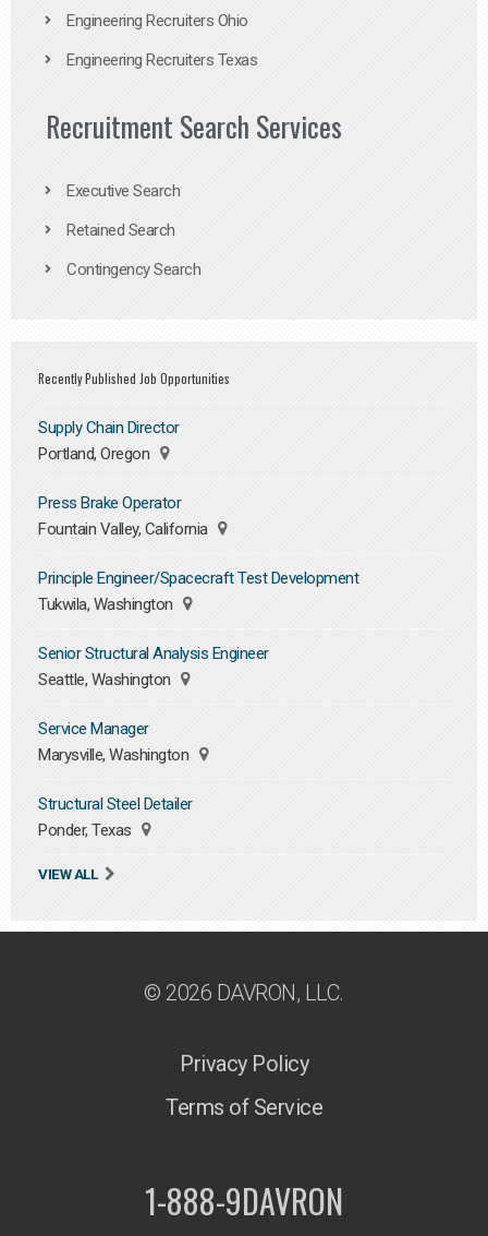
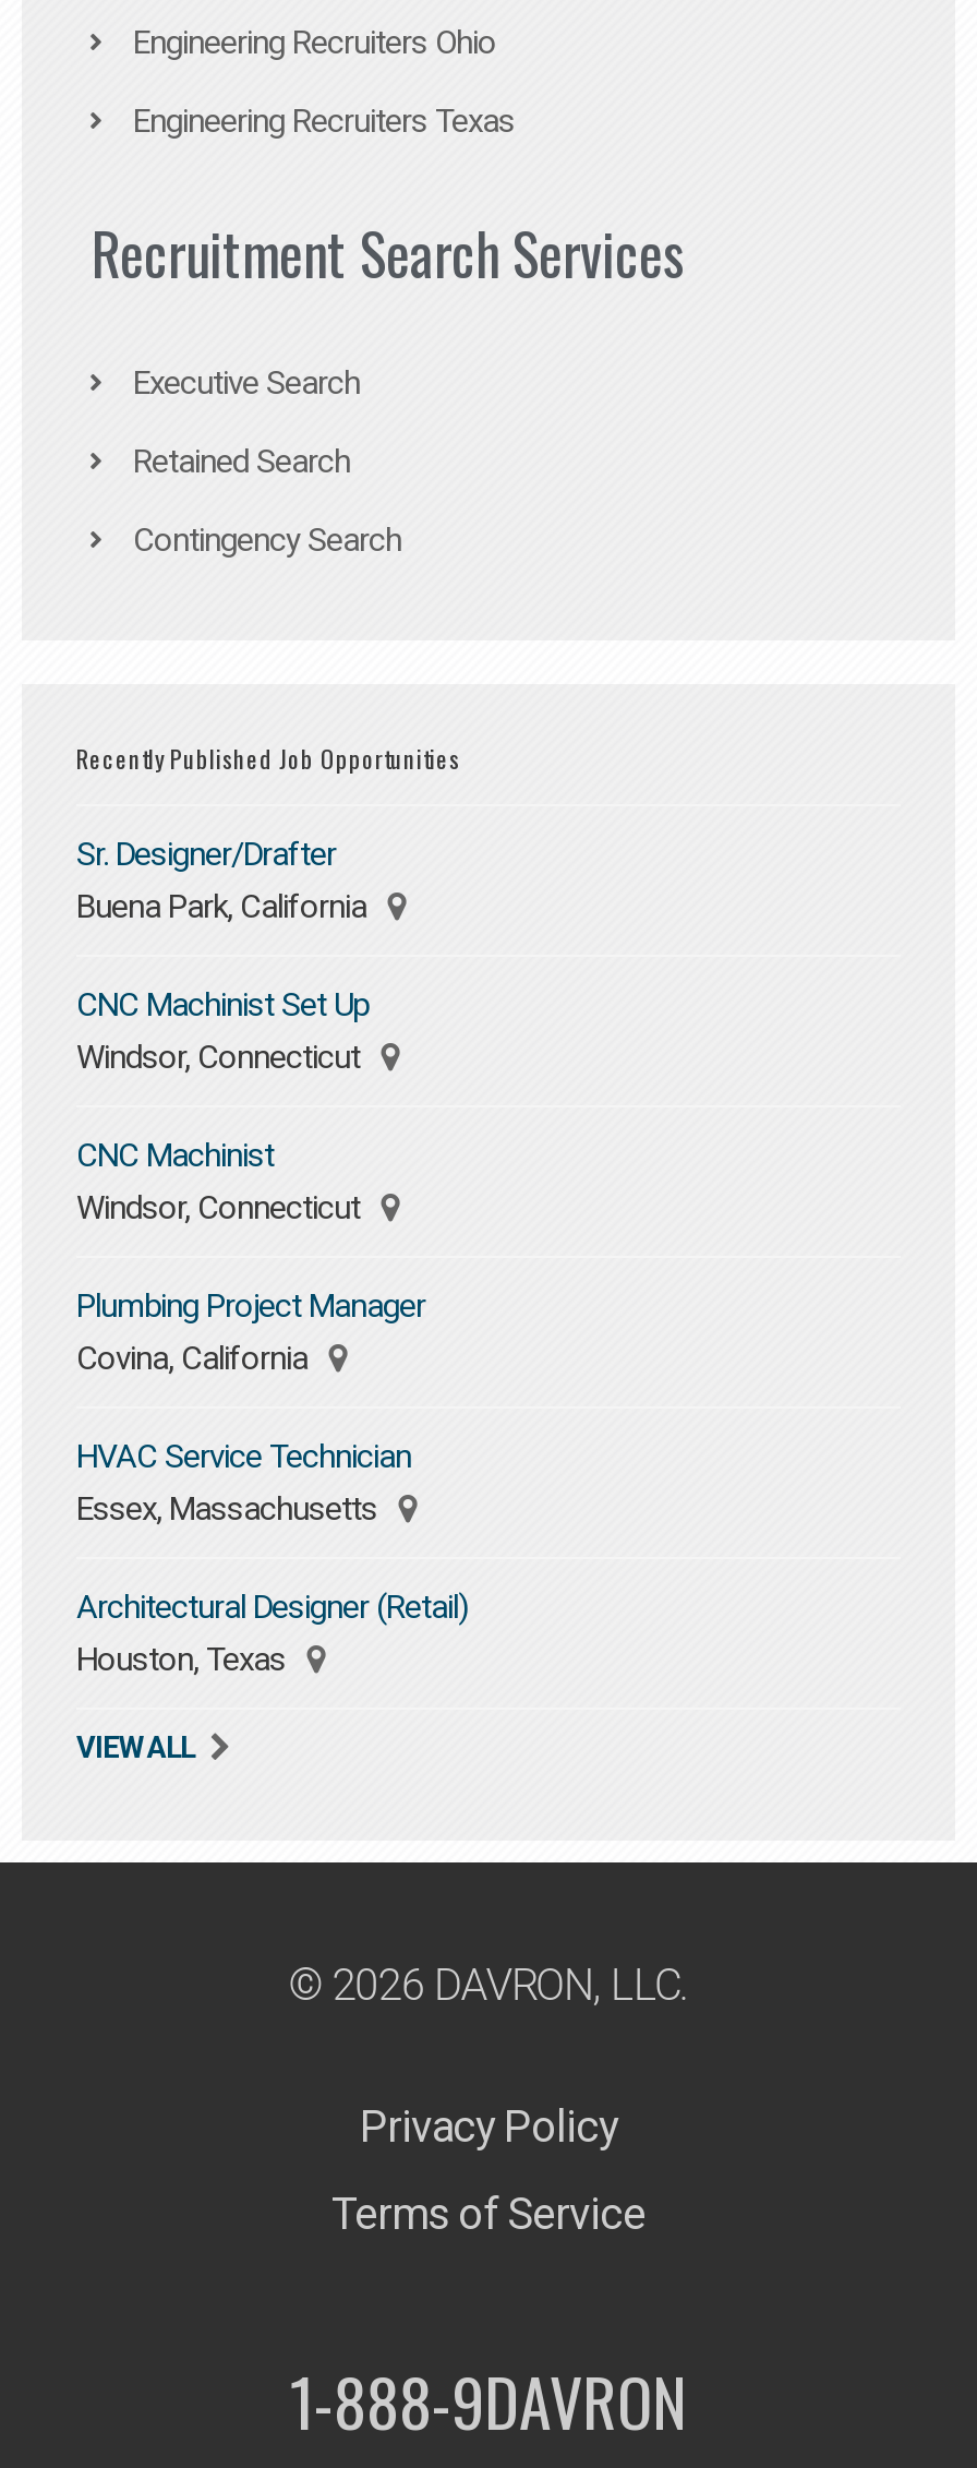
- Supply Chain Director
- Portland, Oregon
+ Sr. Designer/Drafter
+ Buena Park, California

- Press Brake Operator
- Fountain Valley, California
+ CNC Machinist Set Up
+ Windsor, Connecticut

- Principle Engineer/Spacecraft Test Development
- Tukwila, Washington
+ CNC Machinist
+ Windsor, Connecticut

- Senior Structural Analysis Engineer
- Seattle, Washington
+ Plumbing Project Manager
+ Covina, California

- Service Manager
- Marysville, Washington
+ HVAC Service Technician
+ Essex, Massachusetts

- Structural Steel Detailer
- Ponder, Texas
+ Architectural Designer (Retail)
+ Houston, Texas
